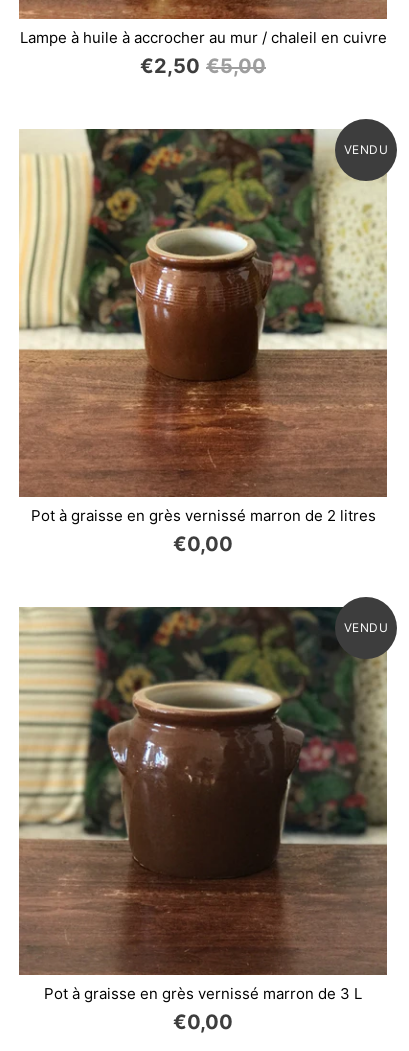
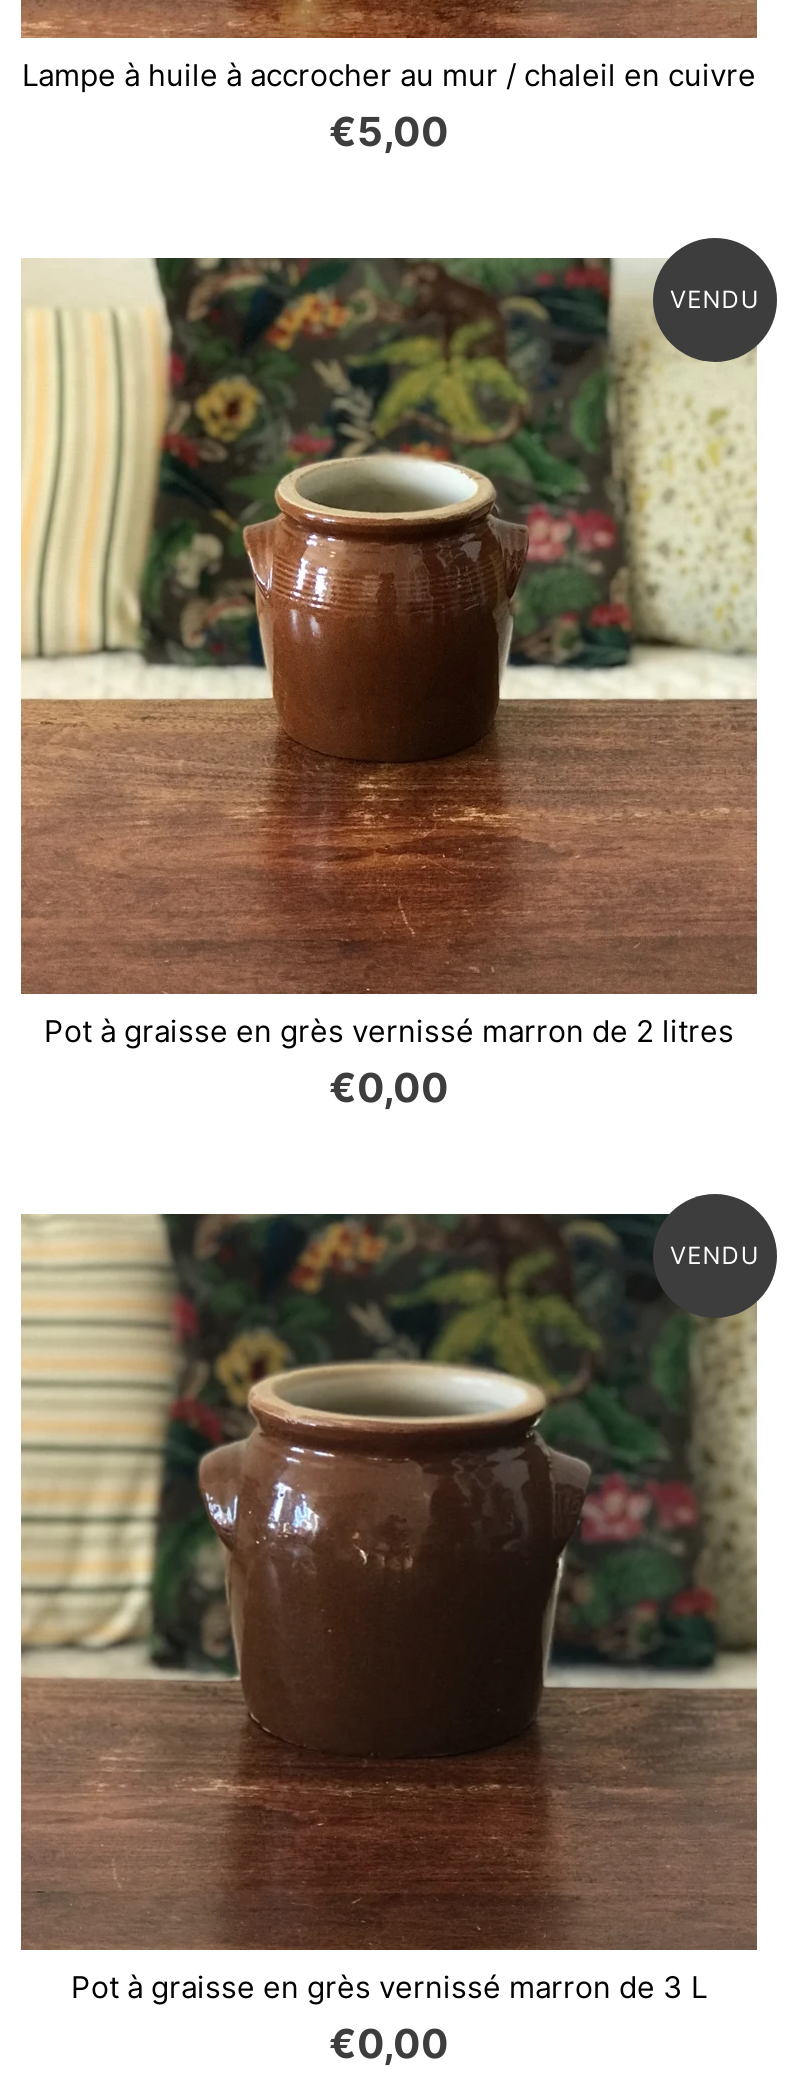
- €2,50 €5,00
+ €5,00
